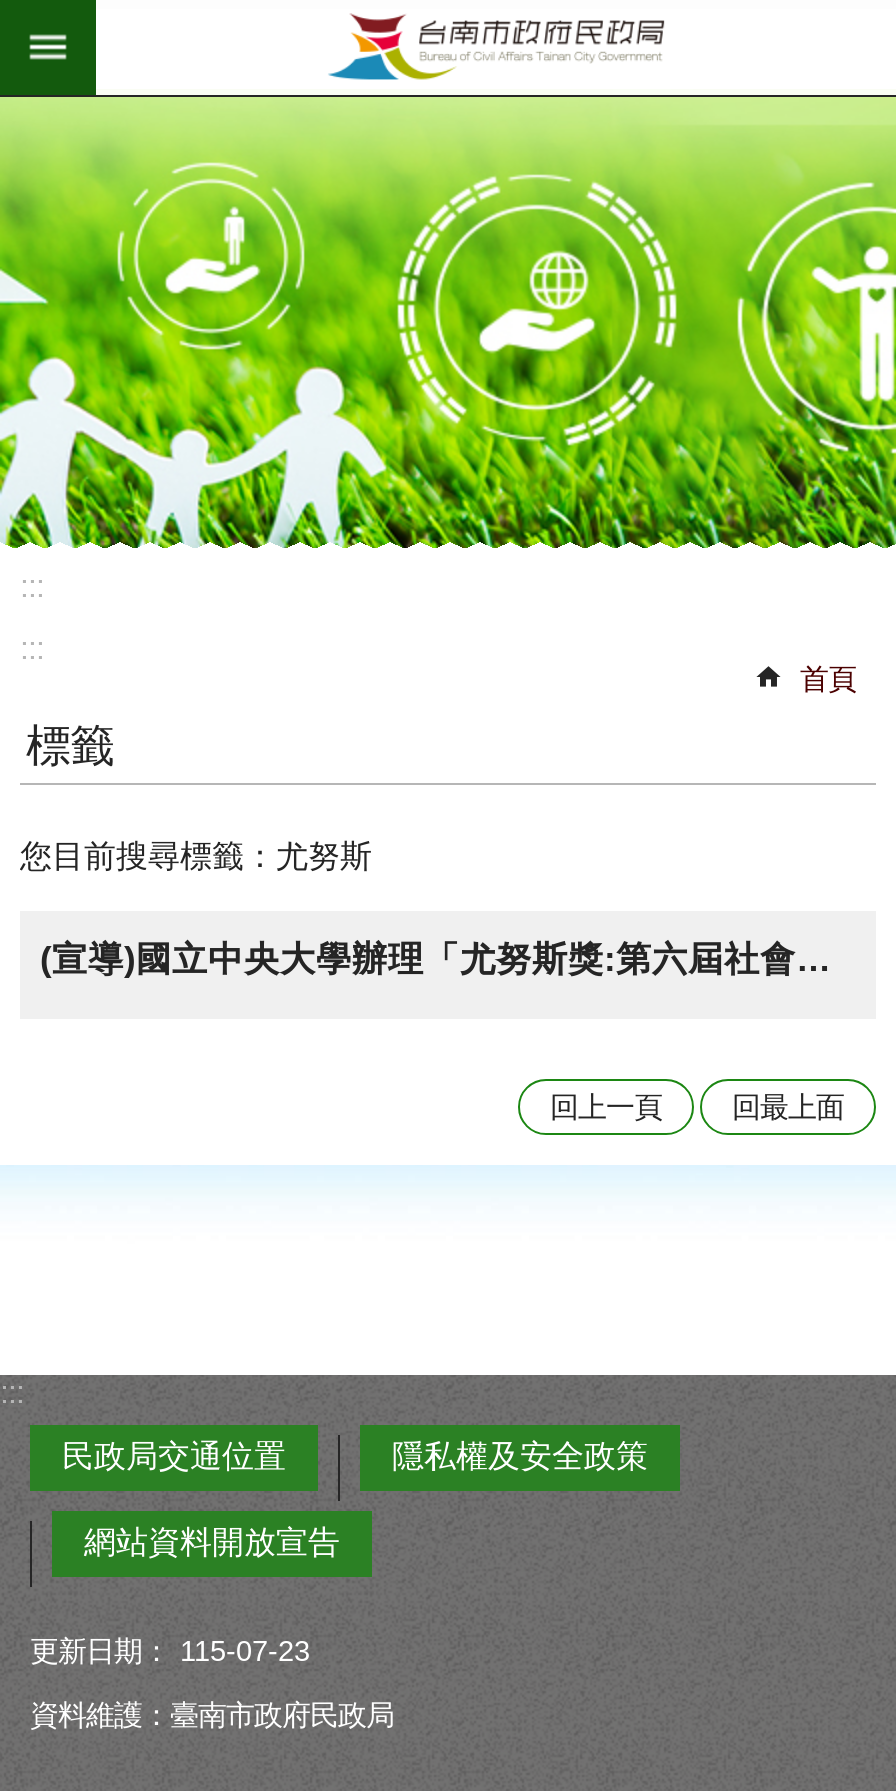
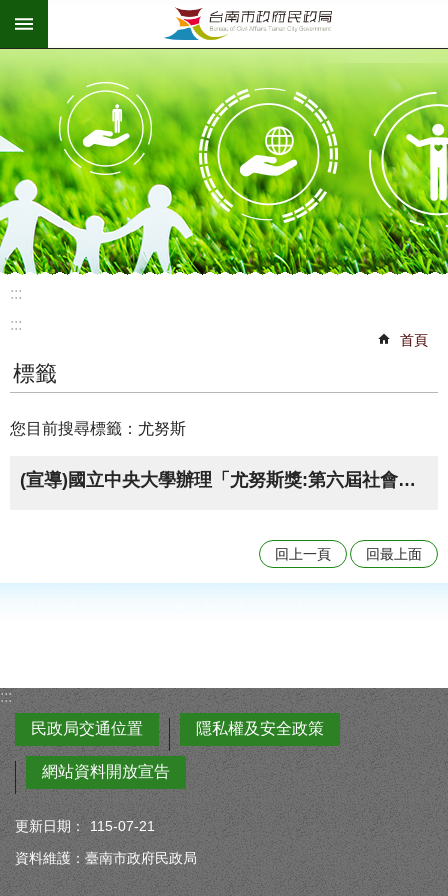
- 更新日期： 115-07-23
+ 更新日期： 115-07-21
